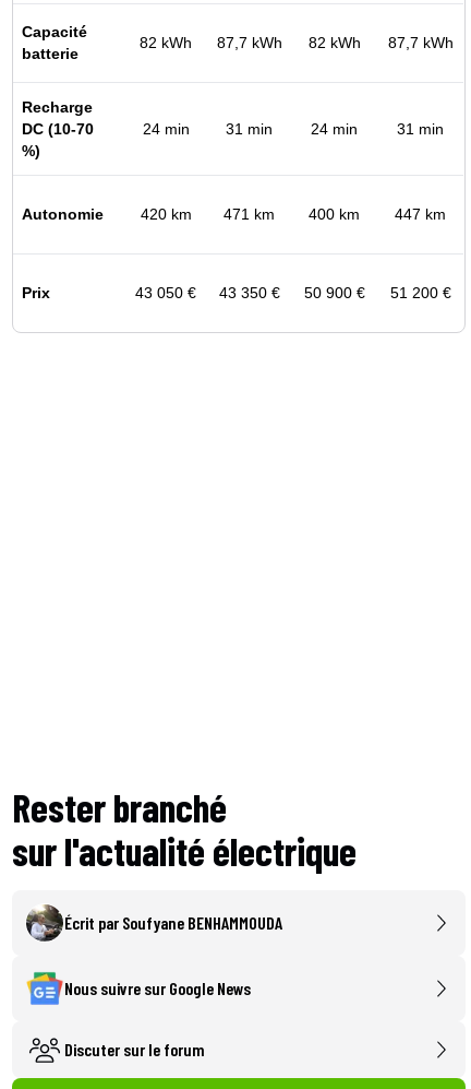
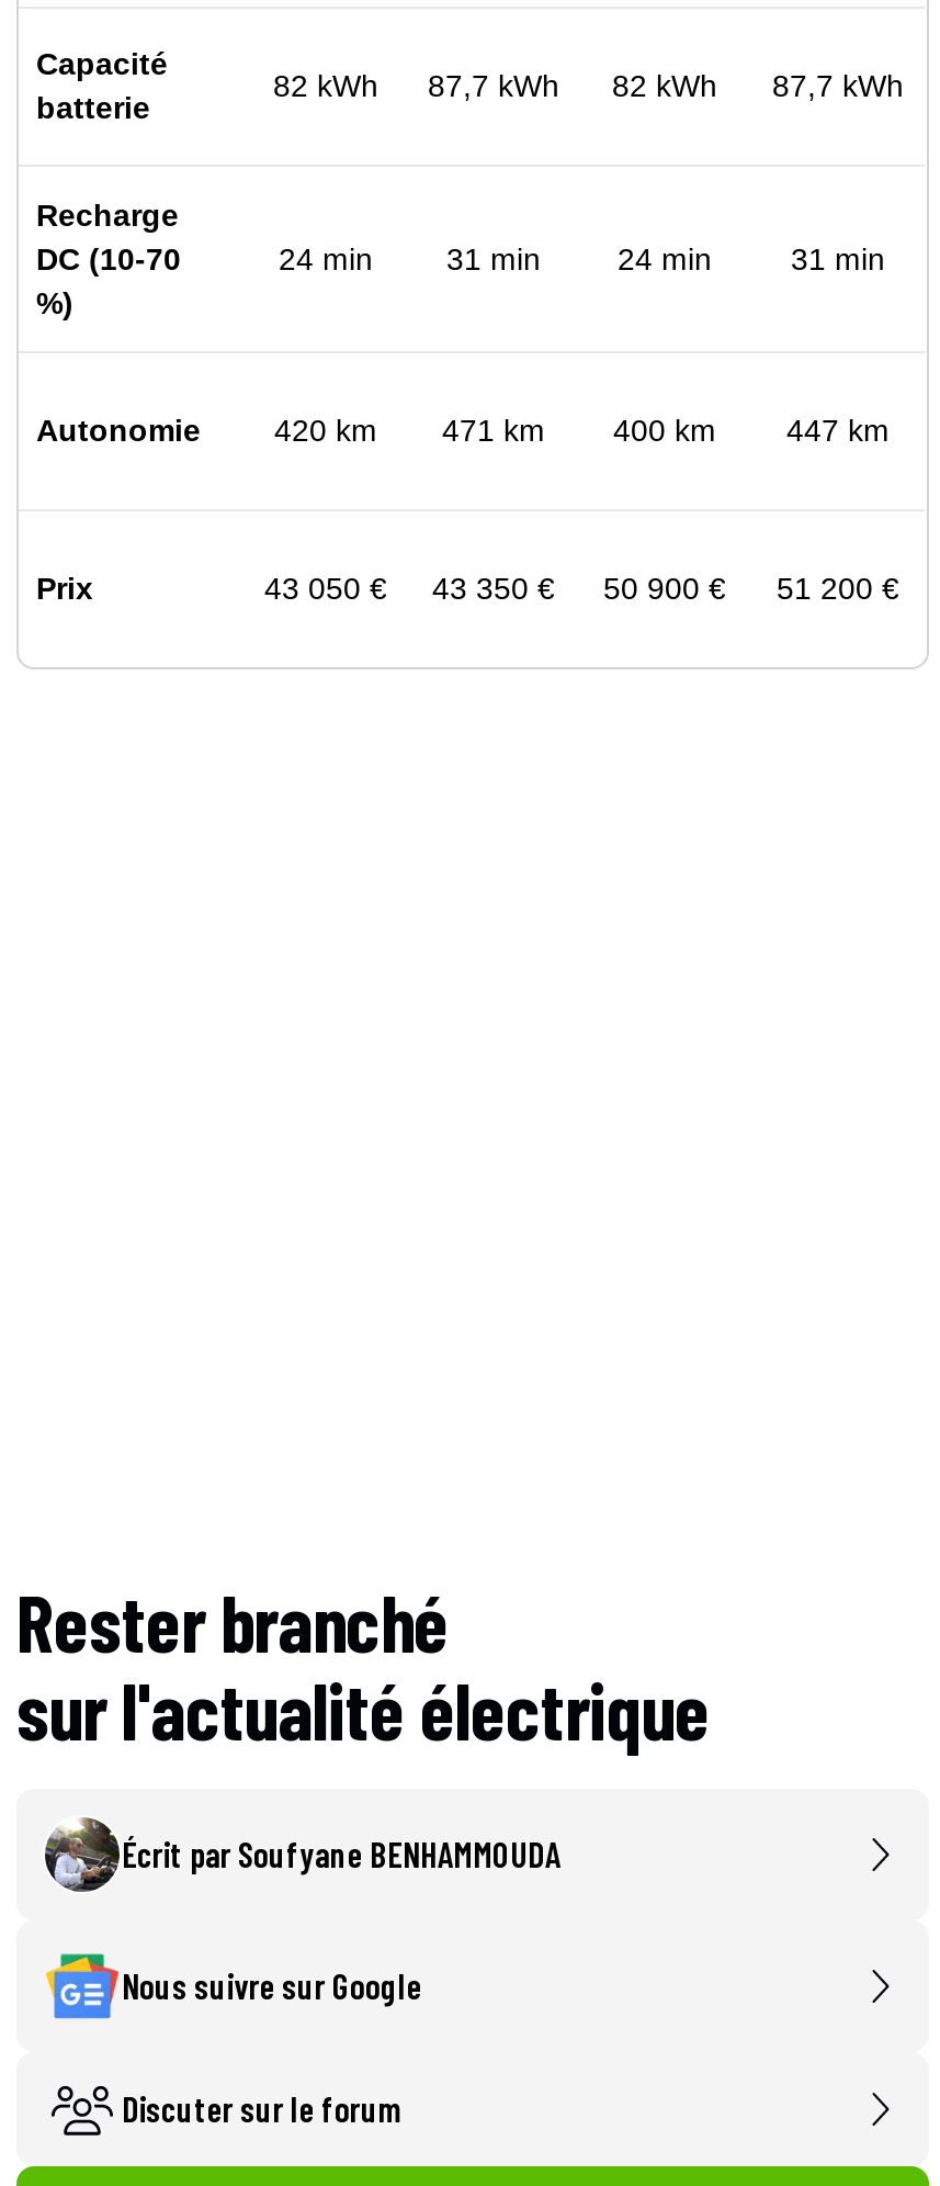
- Nous suivre sur Google News
+ Nous suivre sur Google
